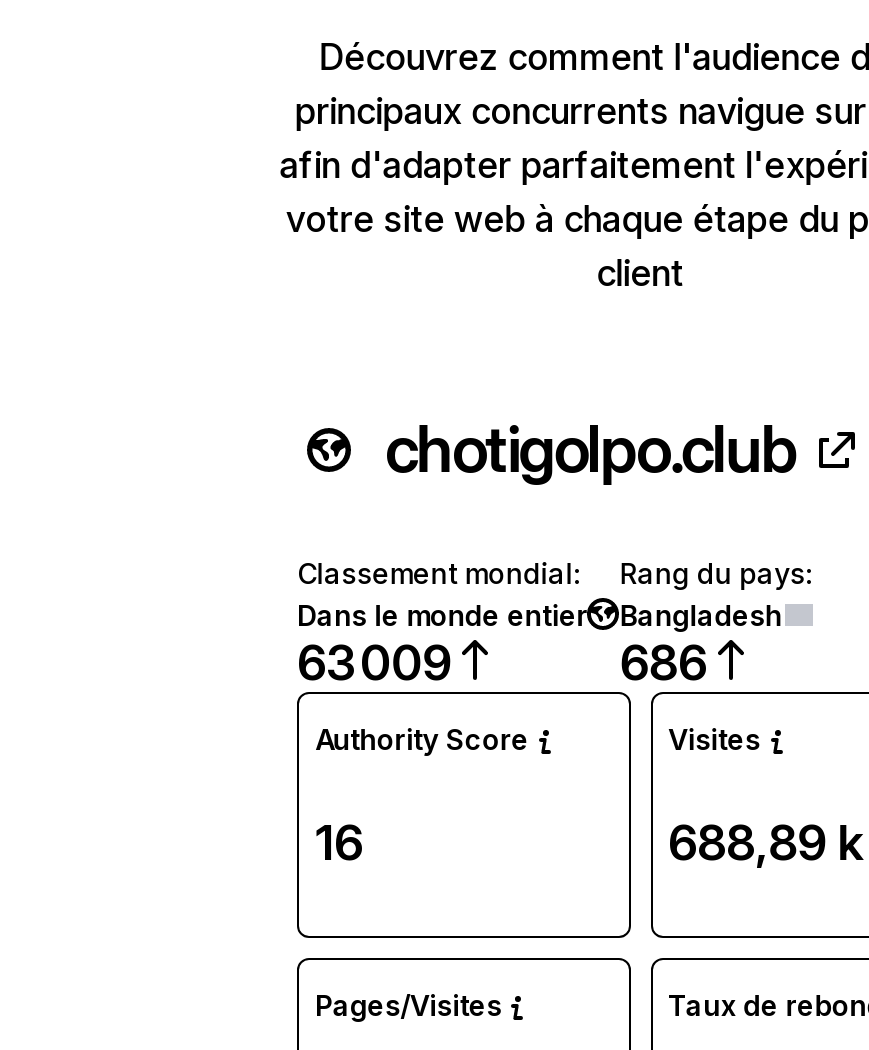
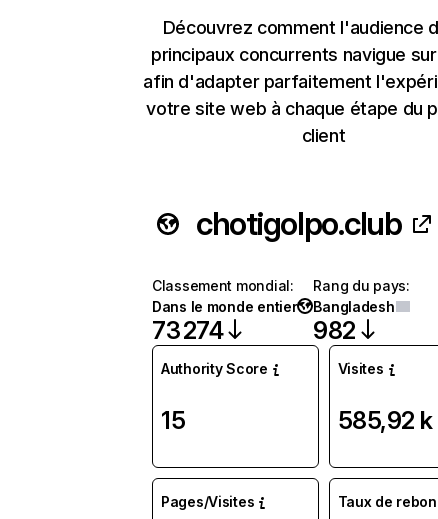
- 63 009
+ 73 274

- 686
+ 982

- 16
+ 15

- 688,89 k
+ 585,92 k
